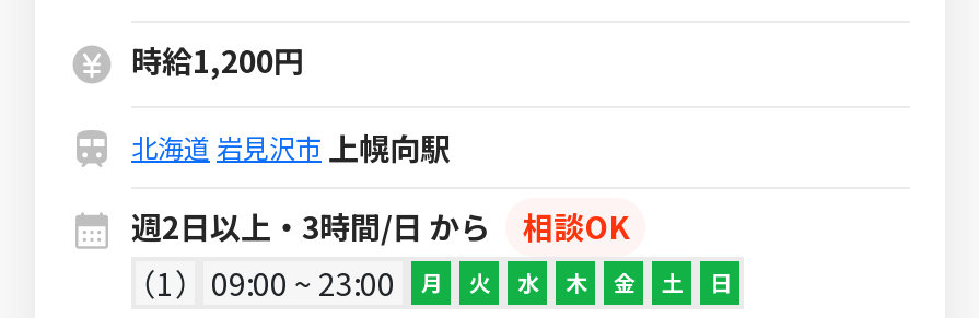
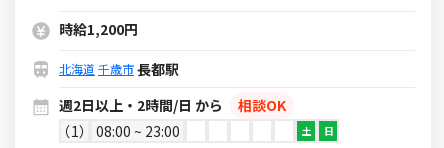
- 北海道 岩見沢市 上幌向駅
+ 北海道 千歳市 長都駅

- 週2日以上・3時間/日 から
+ 週2日以上・2時間/日 から

- 09:00 ~ 23:00
- 月
- 火
- 水
- 木
- 金
+ 08:00 ~ 23:00
